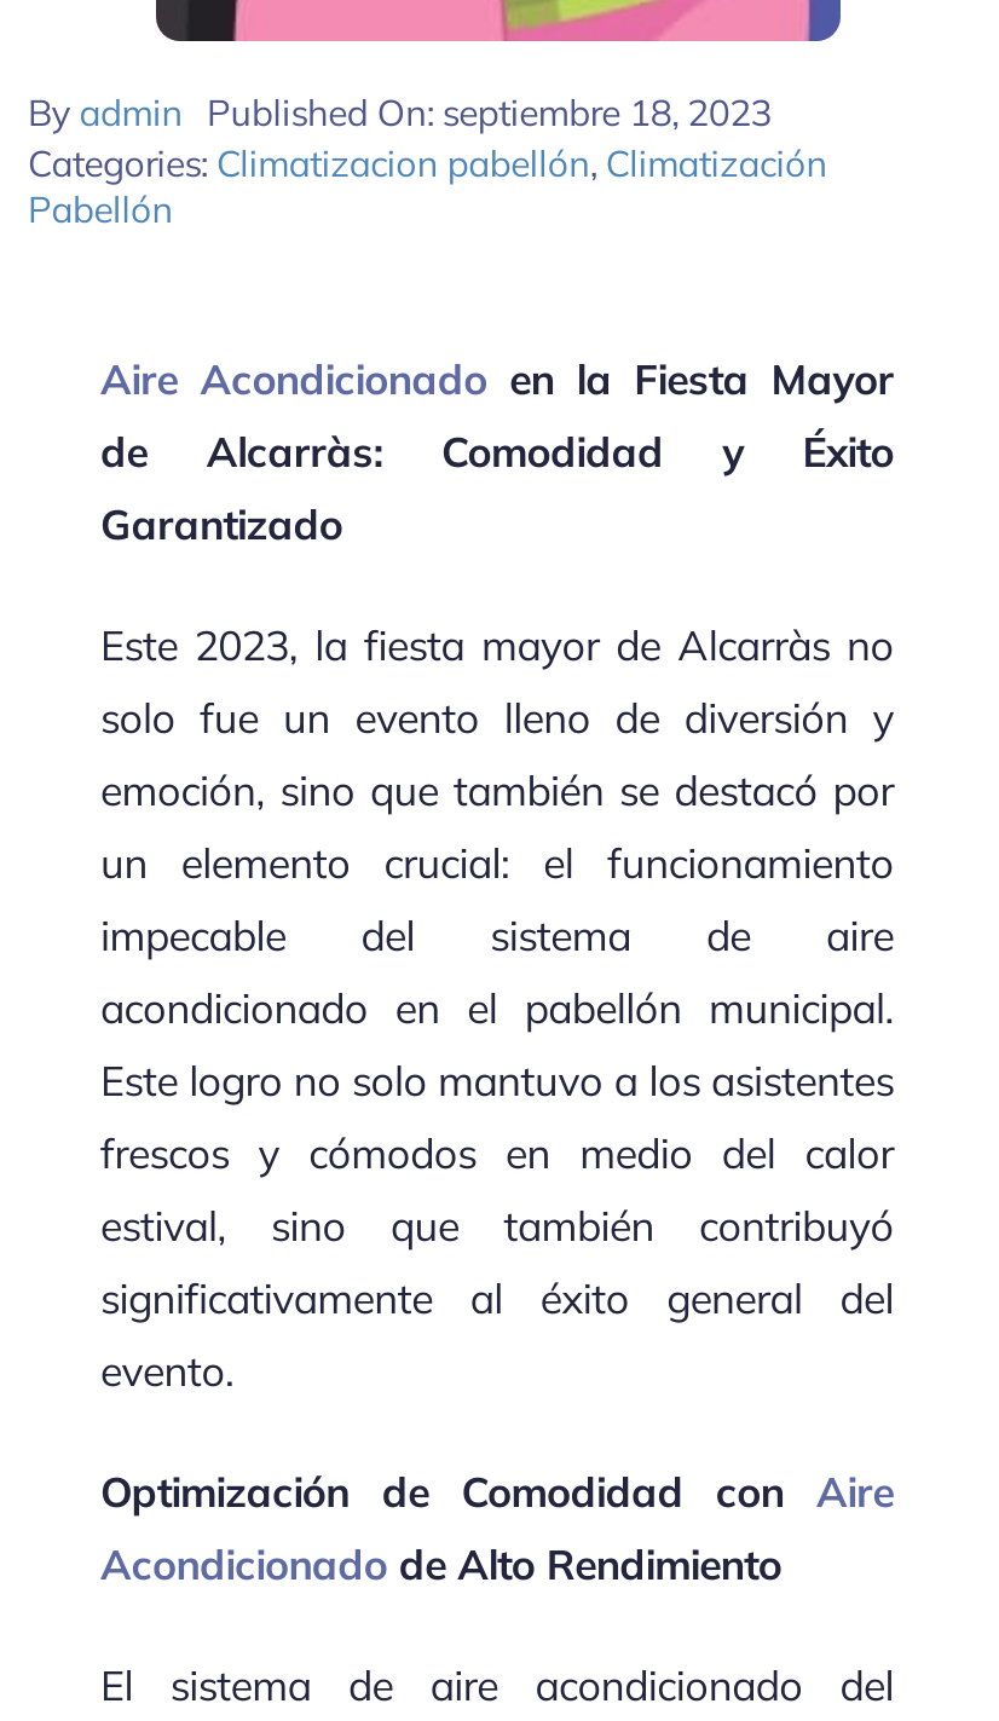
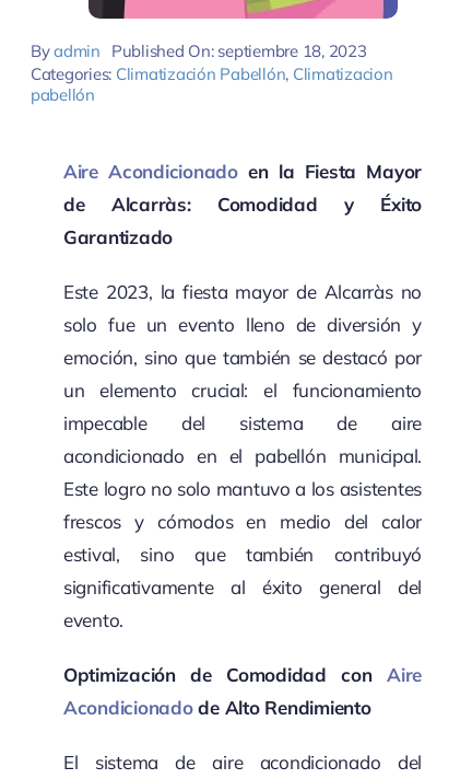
- Categories: Climatizacion pabellón, Climatización
- Pabellón
+ Categories: Climatización Pabellón, Climatizacion
+ pabellón
